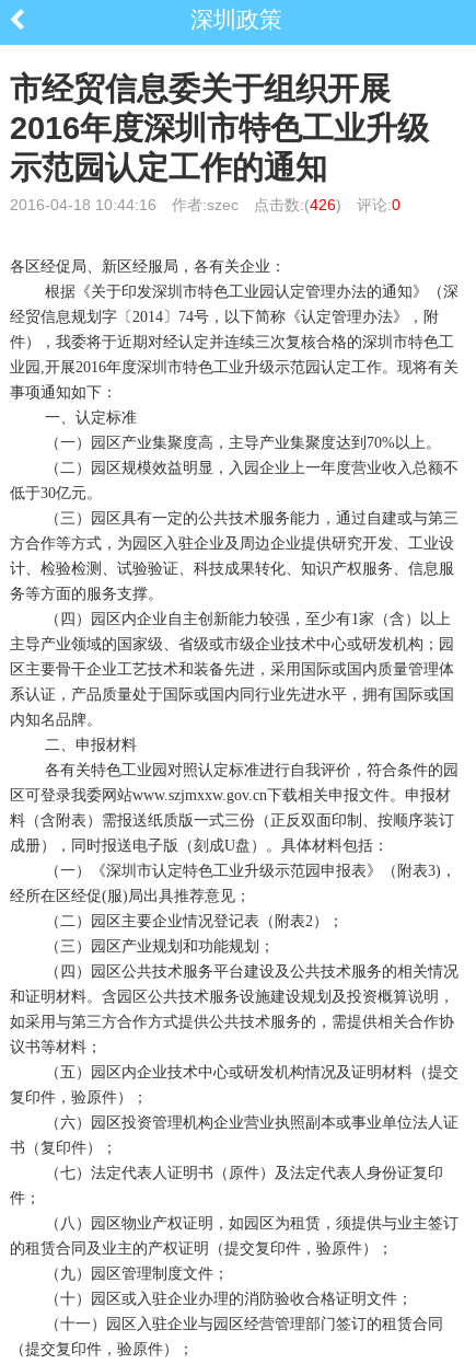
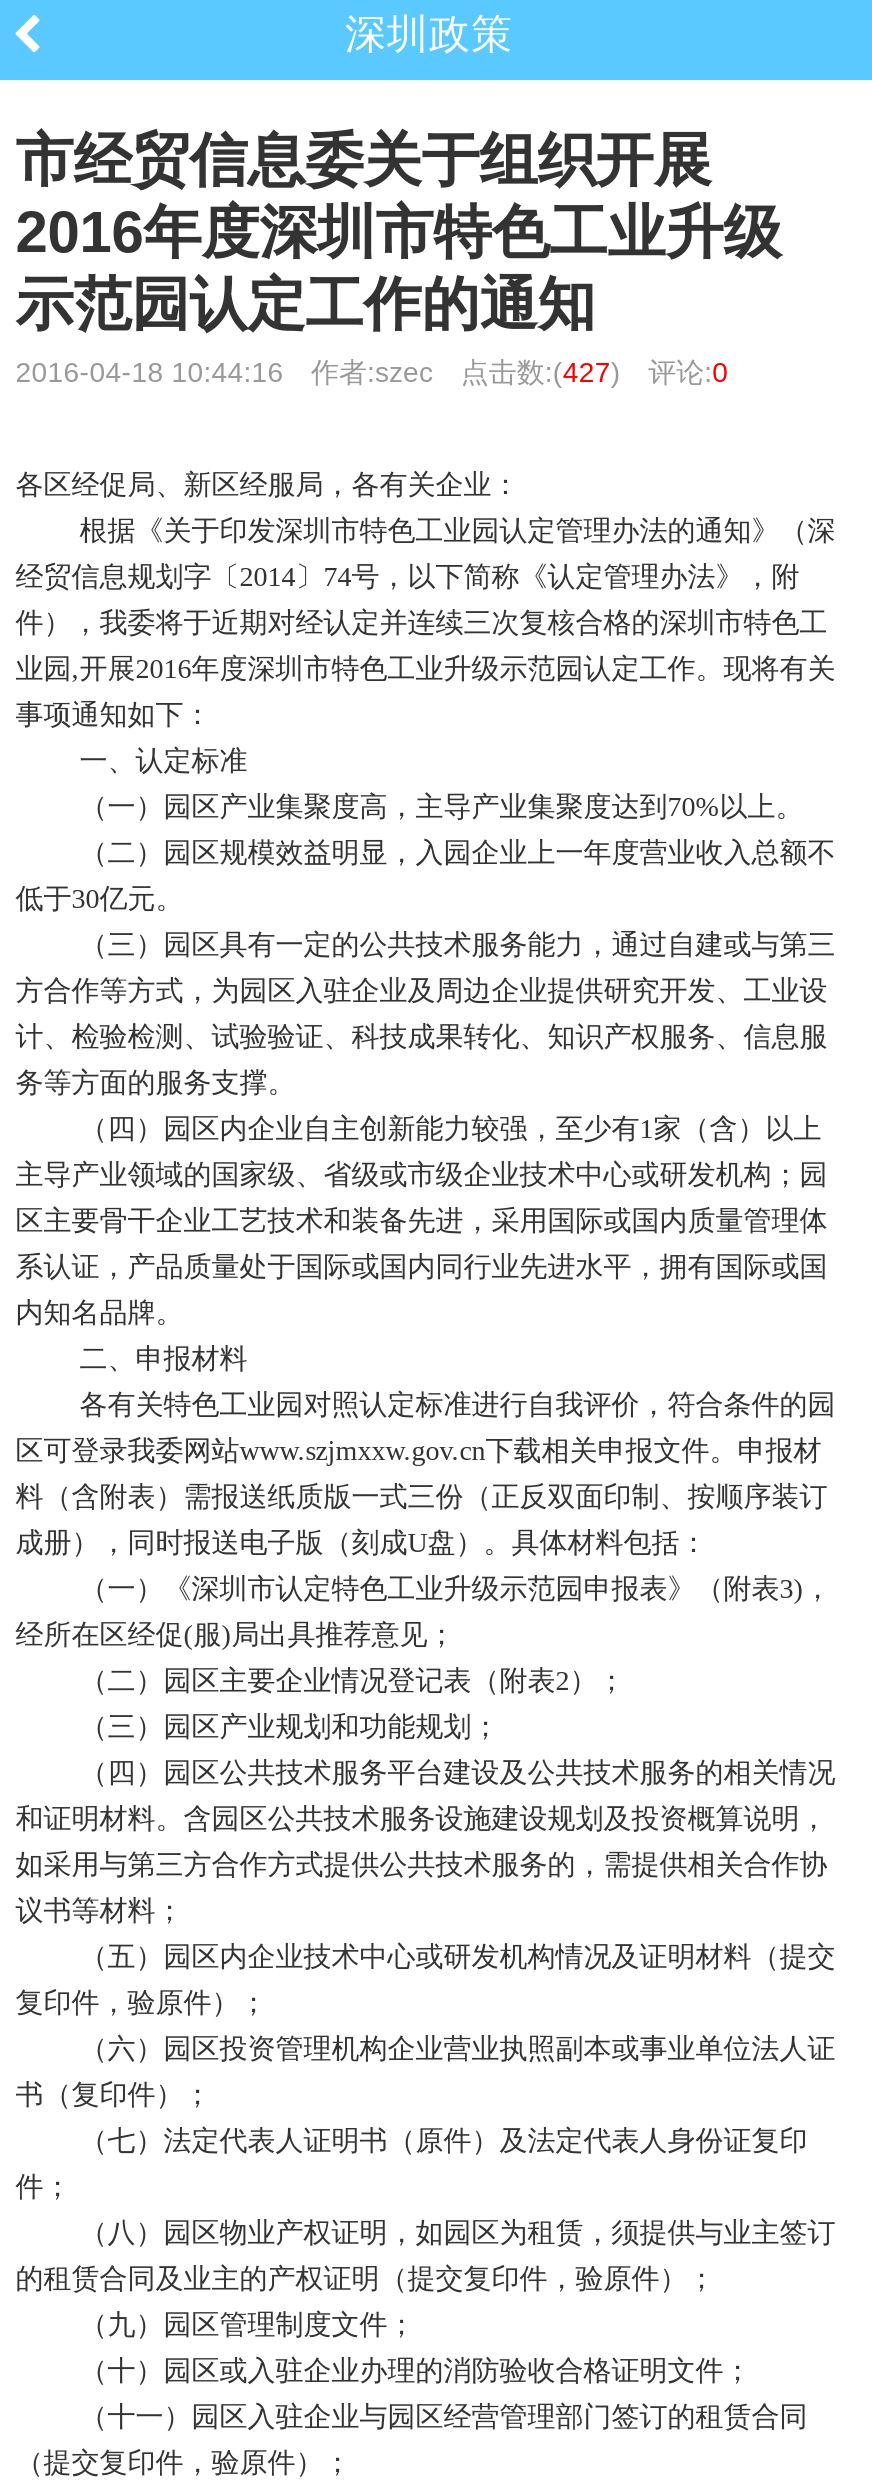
- 2016-04-18 10:44:16 作者:szec 点击数:(426) 评论:0
+ 2016-04-18 10:44:16 作者:szec 点击数:(427) 评论:0
